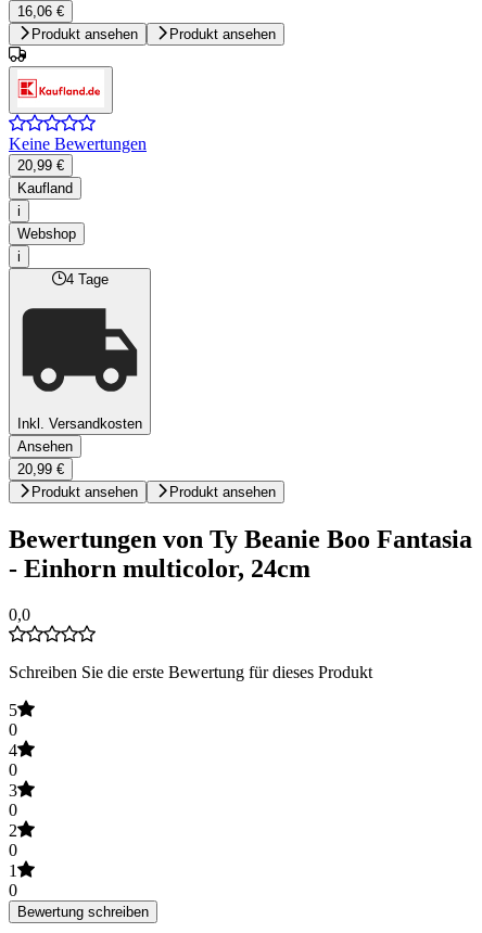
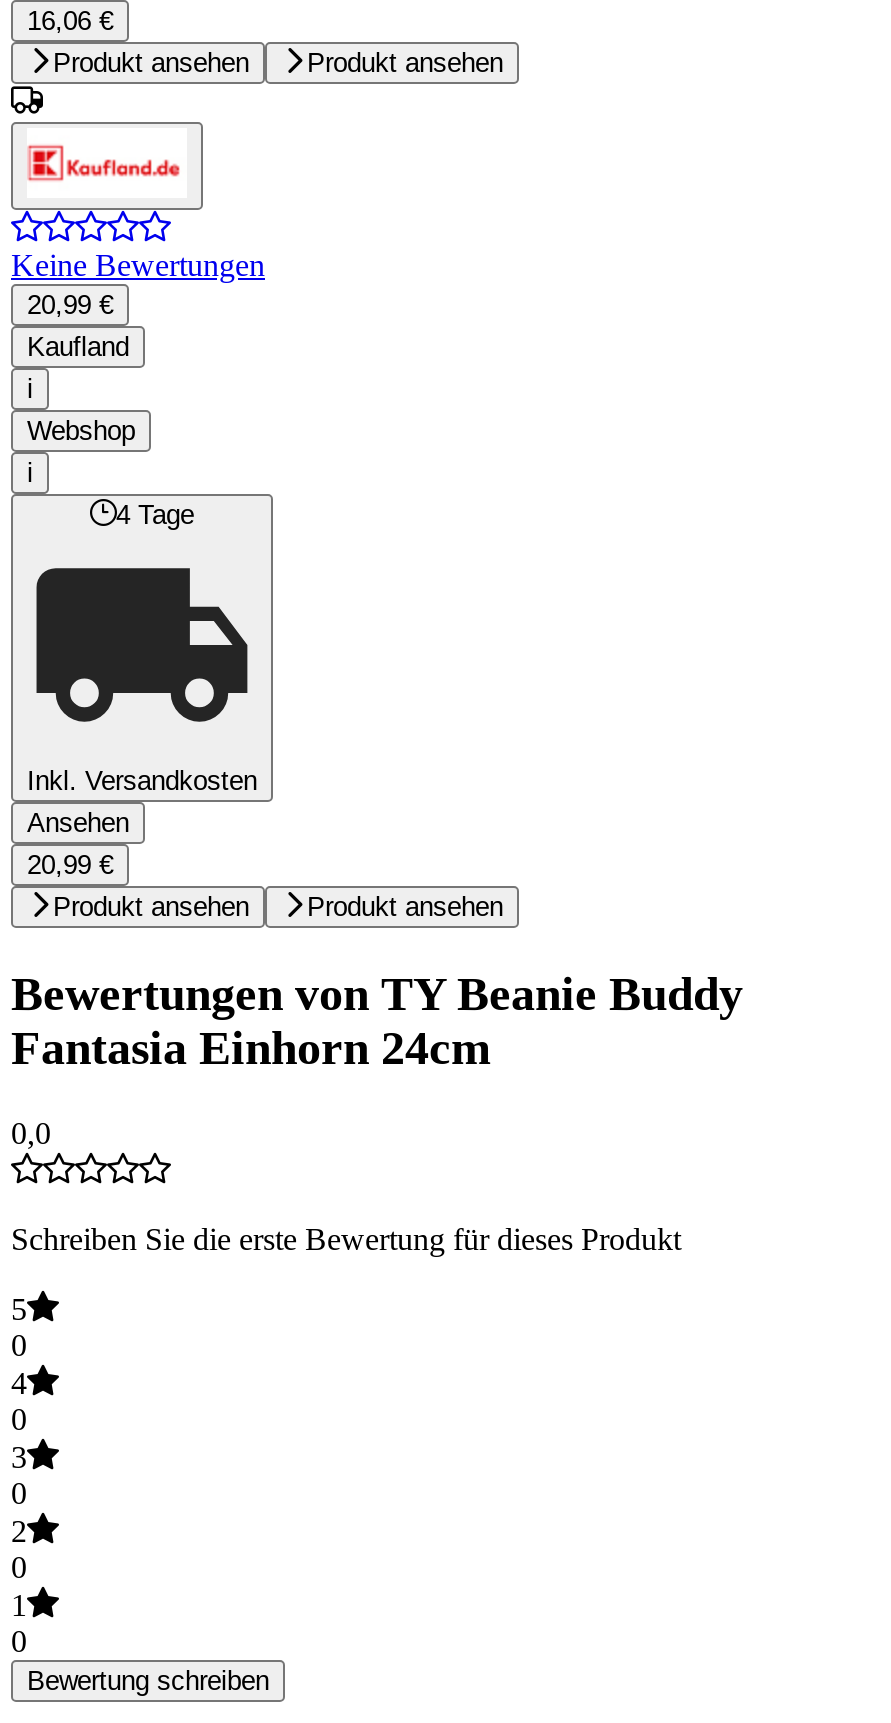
- Bewertungen von Ty Beanie Boo Fantasia
- - Einhorn multicolor, 24cm
+ Bewertungen von TY Beanie Buddy
+ Fantasia Einhorn 24cm
